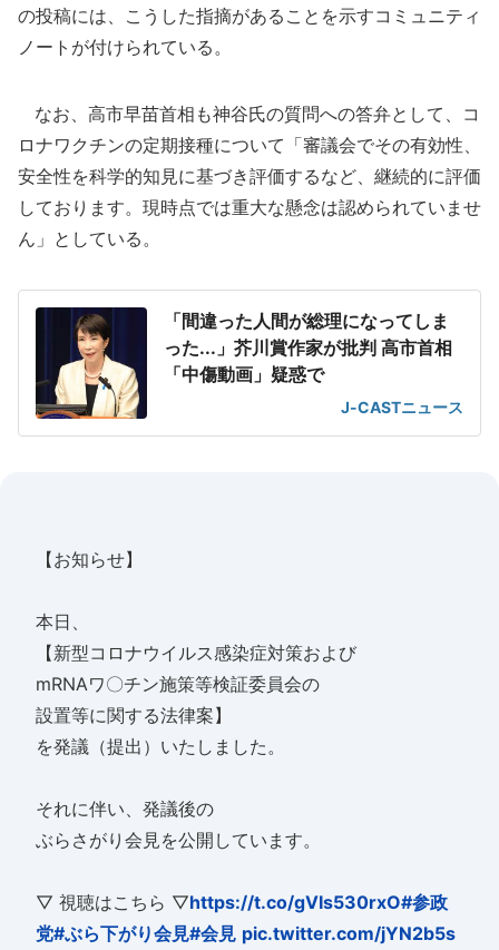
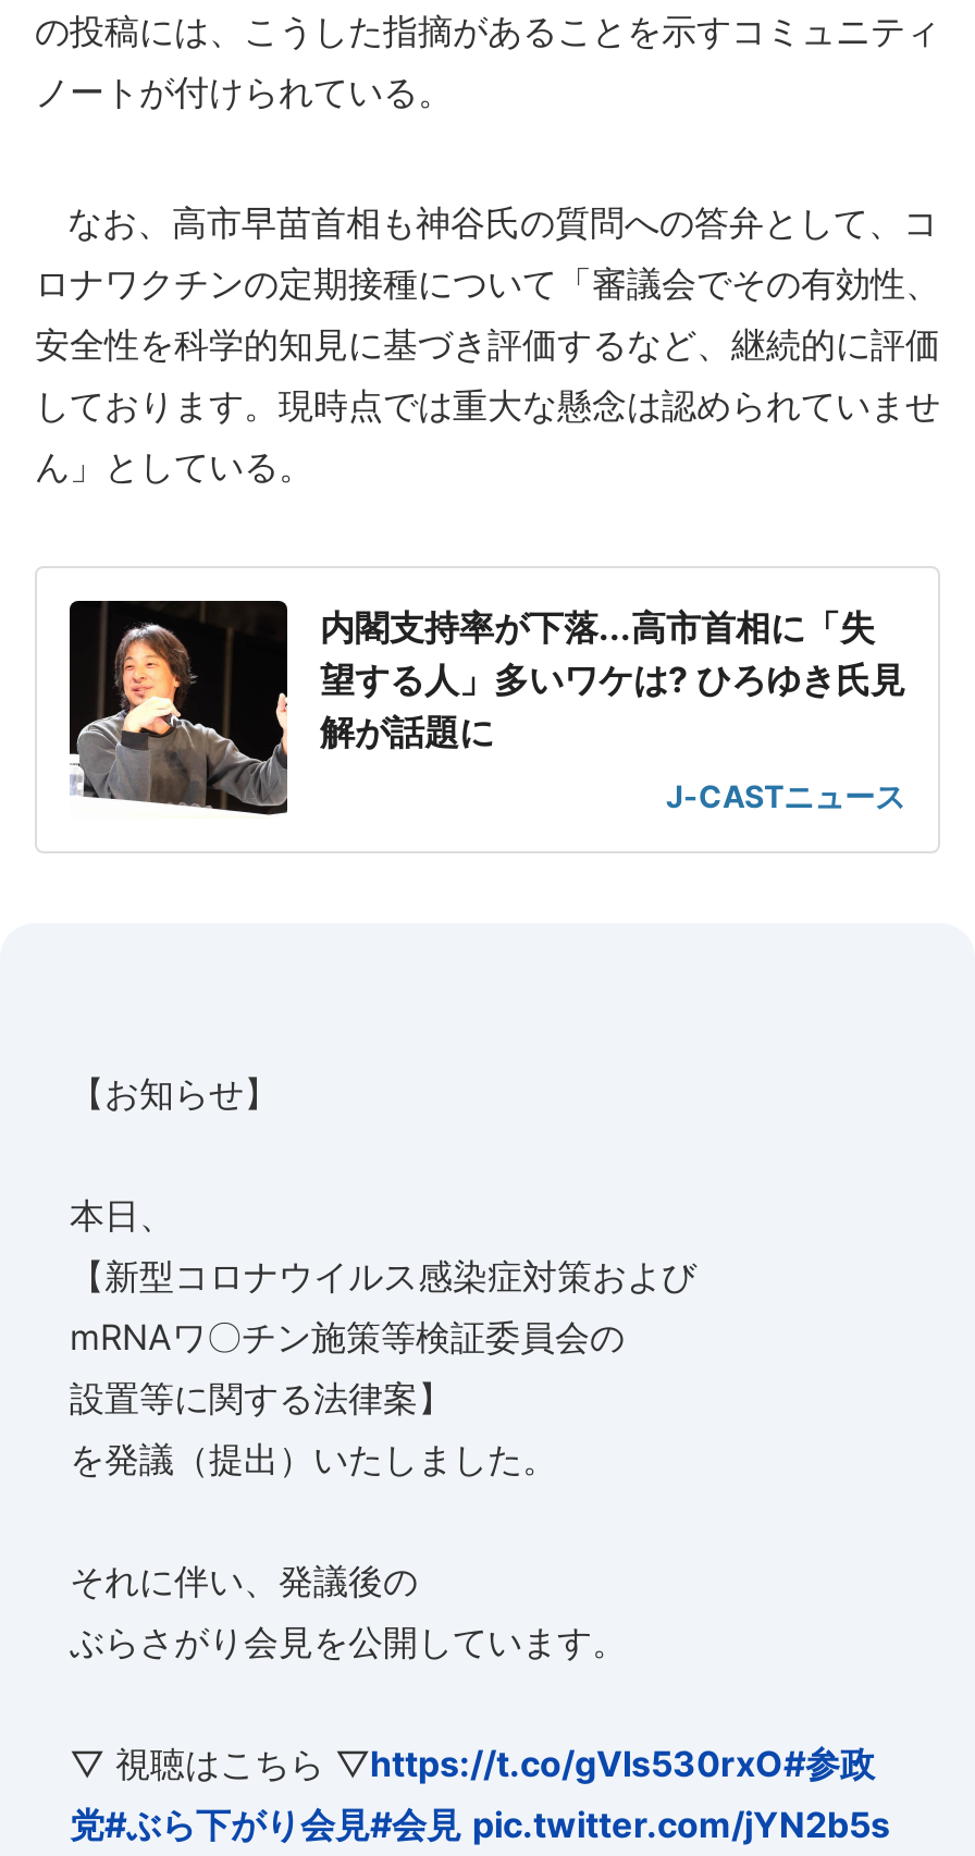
- [image]
- 「間違った人間が総理になってしま
- った...」芥川賞作家が批判 高市首相
- 「中傷動画」疑惑で
+ [image]
+ 内閣支持率が下落...高市首相に「失
+ 望する人」多いワケは? ひろゆき氏見
+ 解が話題に
